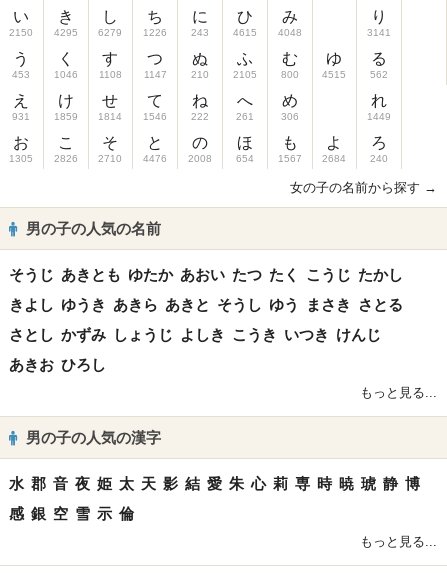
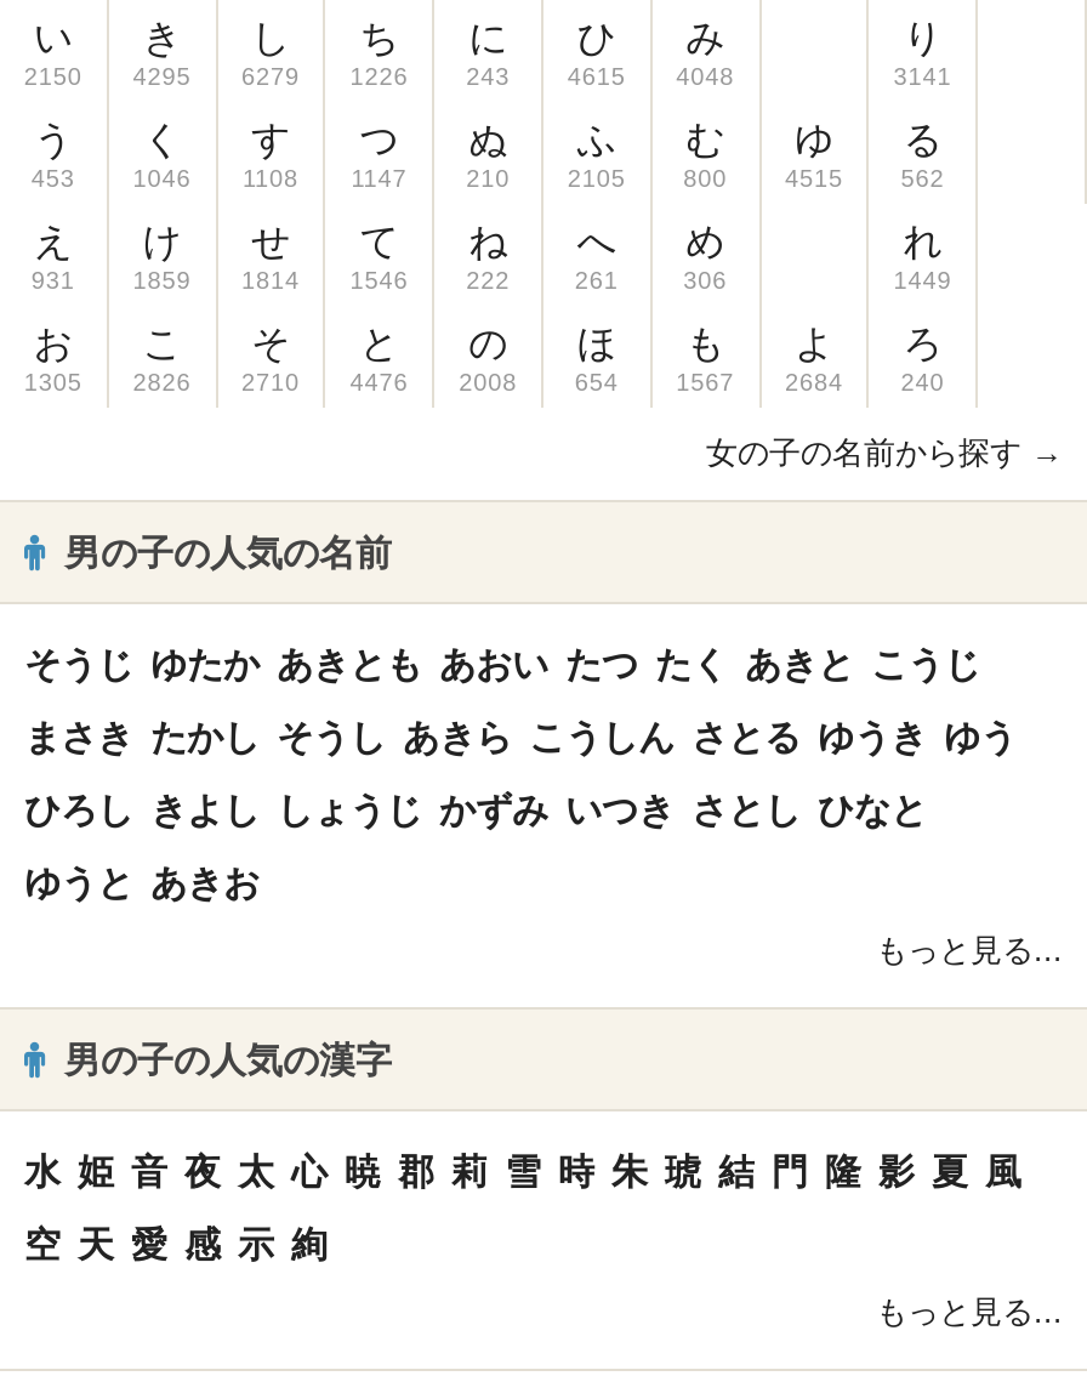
- そうじ あきとも ゆたか あおい たつ たく こうじ たかし
+ そうじ ゆたか あきとも あおい たつ たく あきと こうじ

- きよし ゆうき あきら あきと そうし ゆう まさき さとる
+ まさき たかし そうし あきら こうしん さとる ゆうき ゆう

- さとし かずみ しょうじ よしき こうき いつき けんじ
+ ひろし きよし しょうじ かずみ いつき さとし ひなと

- あきお ひろし
+ ゆうと あきお

- 水 郡 音 夜 姫 太 天 影 結 愛 朱 心 莉 専 時 暁 琥 静 博
+ 水 姫 音 夜 太 心 暁 郡 莉 雪 時 朱 琥 結 門 隆 影 夏 風

- 感 銀 空 雪 示 倫
+ 空 天 愛 感 示 絢
